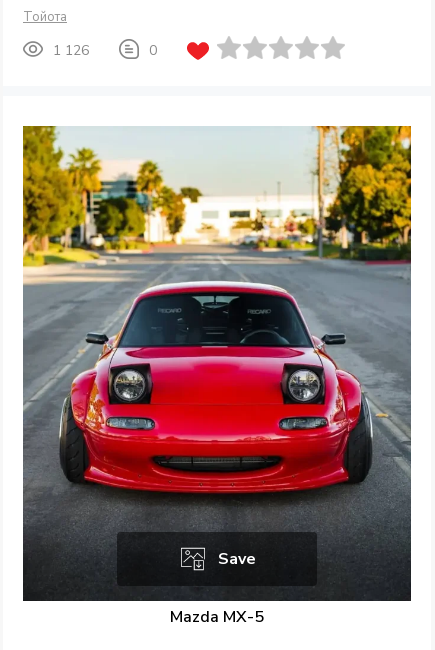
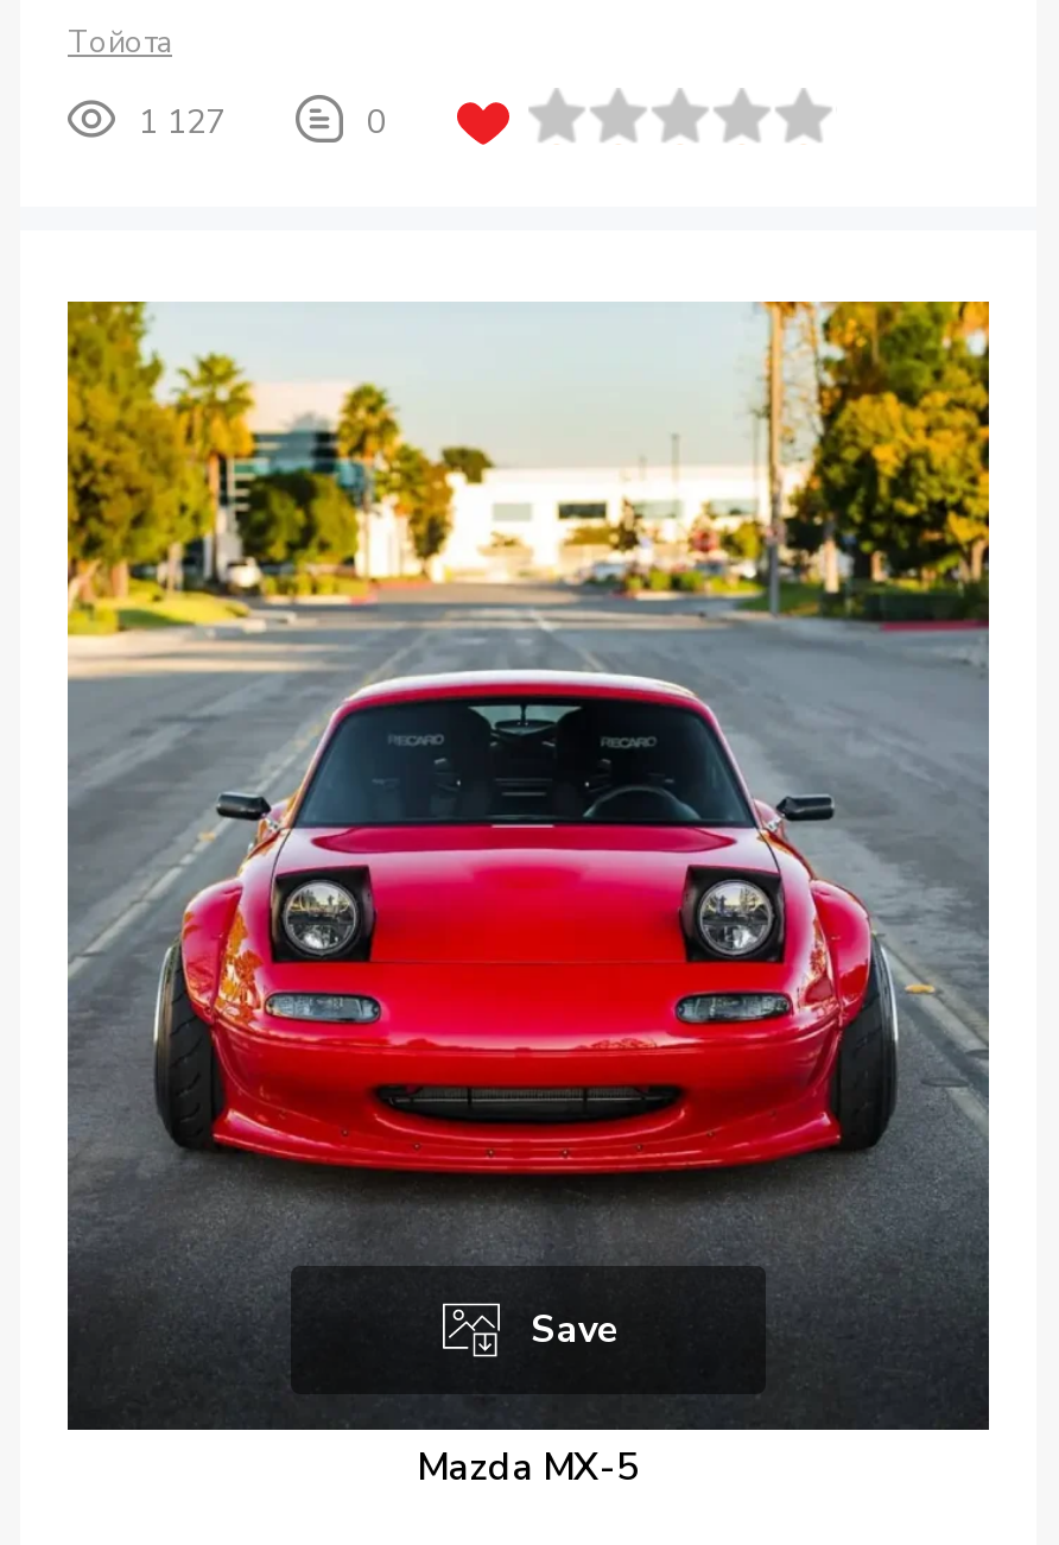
- 1 126
+ 1 127
